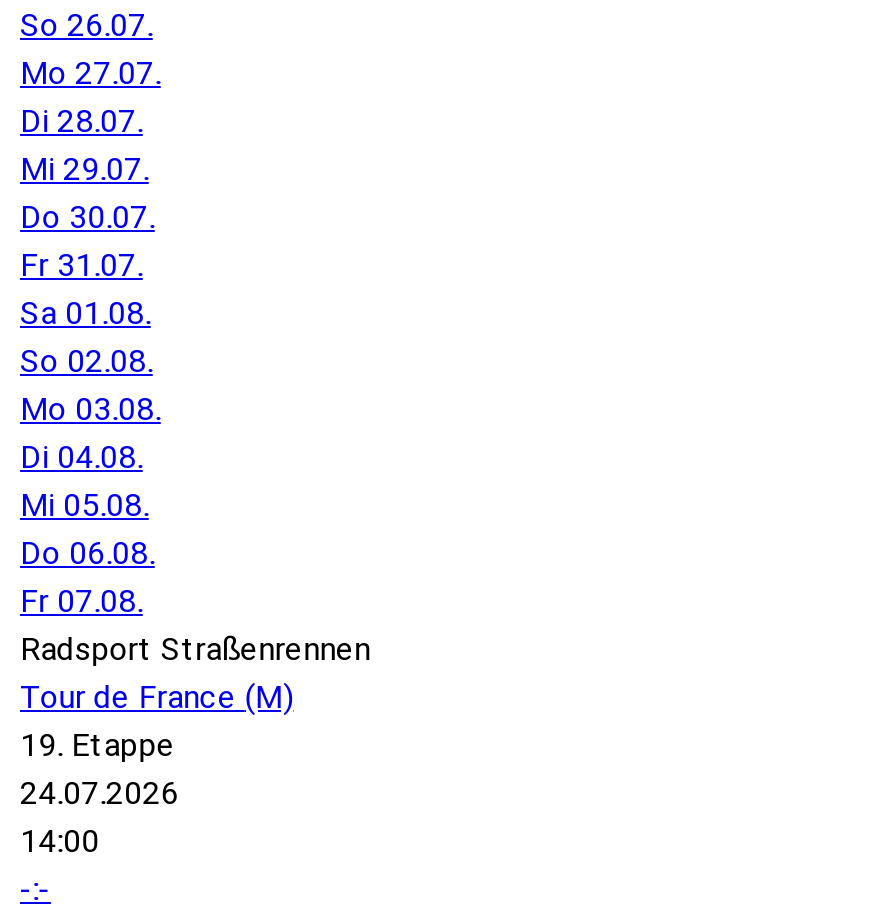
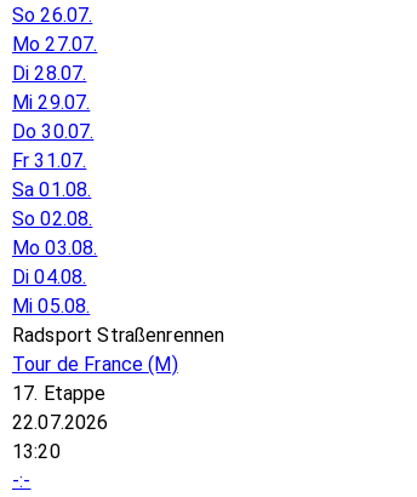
- Do 06.08.
- Fr 07.08.

- 19. Etappe
+ 17. Etappe

- 24.07.2026
+ 22.07.2026

- 14:00
+ 13:20
